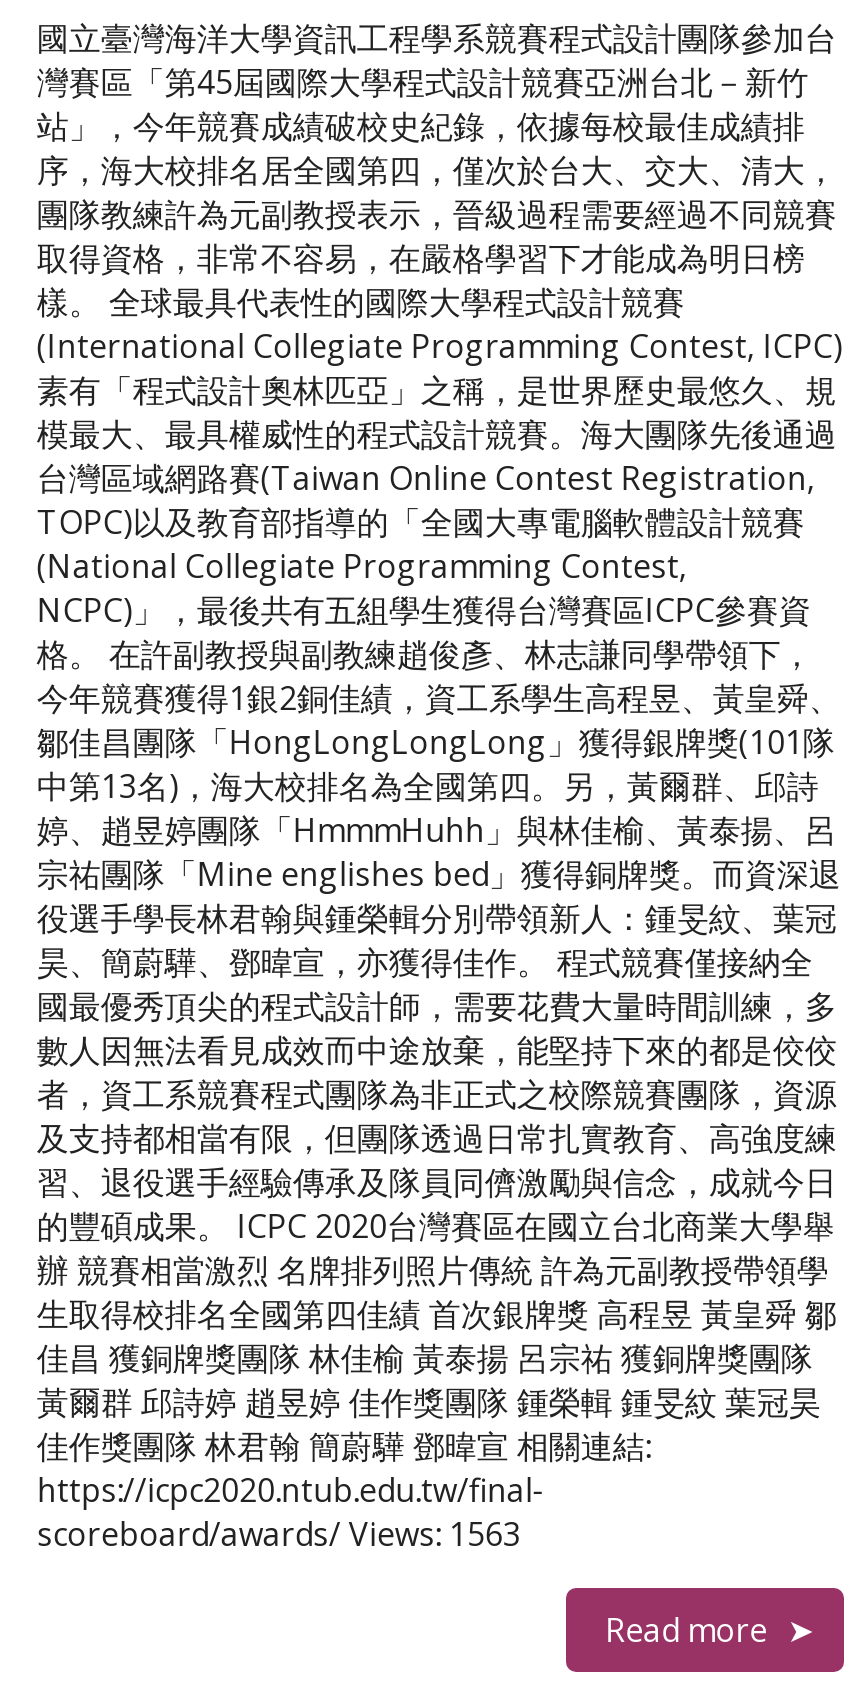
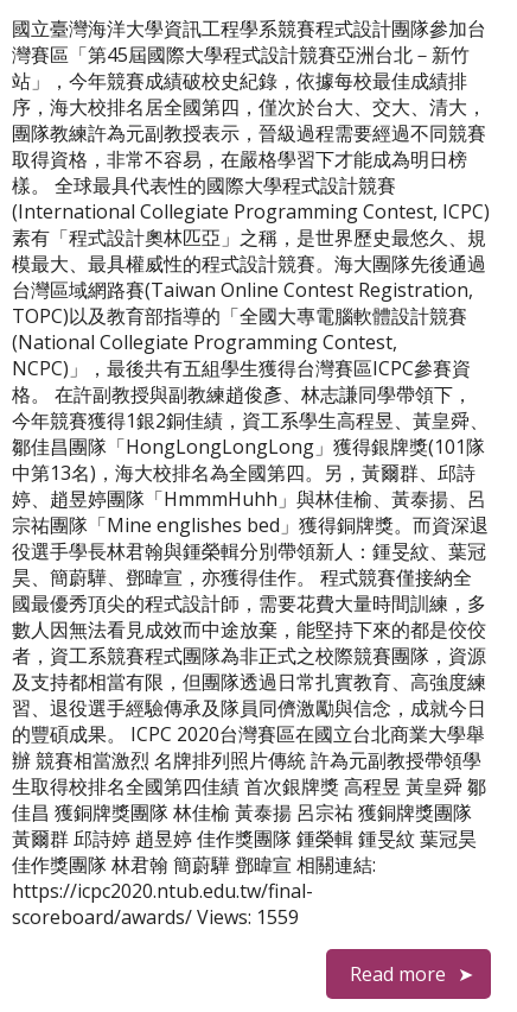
- scoreboard/awards/ Views: 1563
+ scoreboard/awards/ Views: 1559
